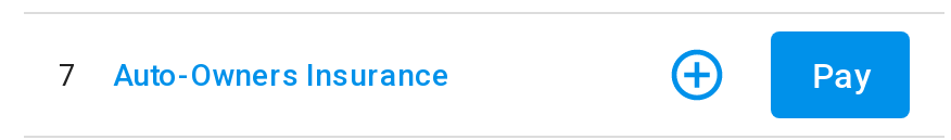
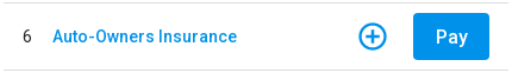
- 7 Auto-Owners Insurance
+ 6 Auto-Owners Insurance
